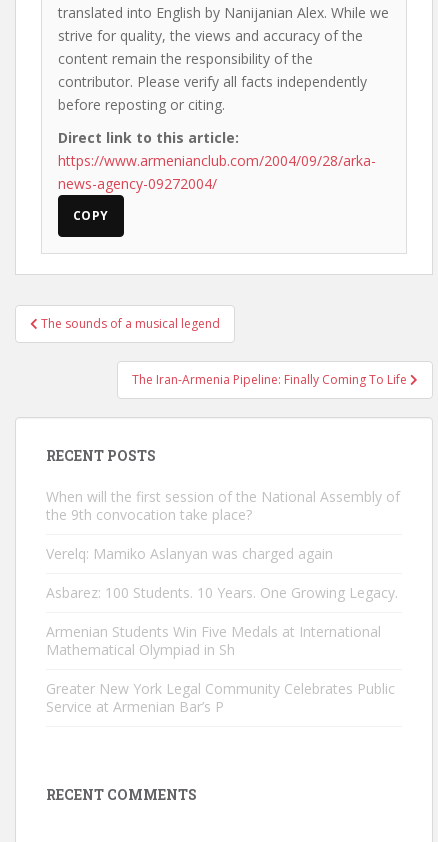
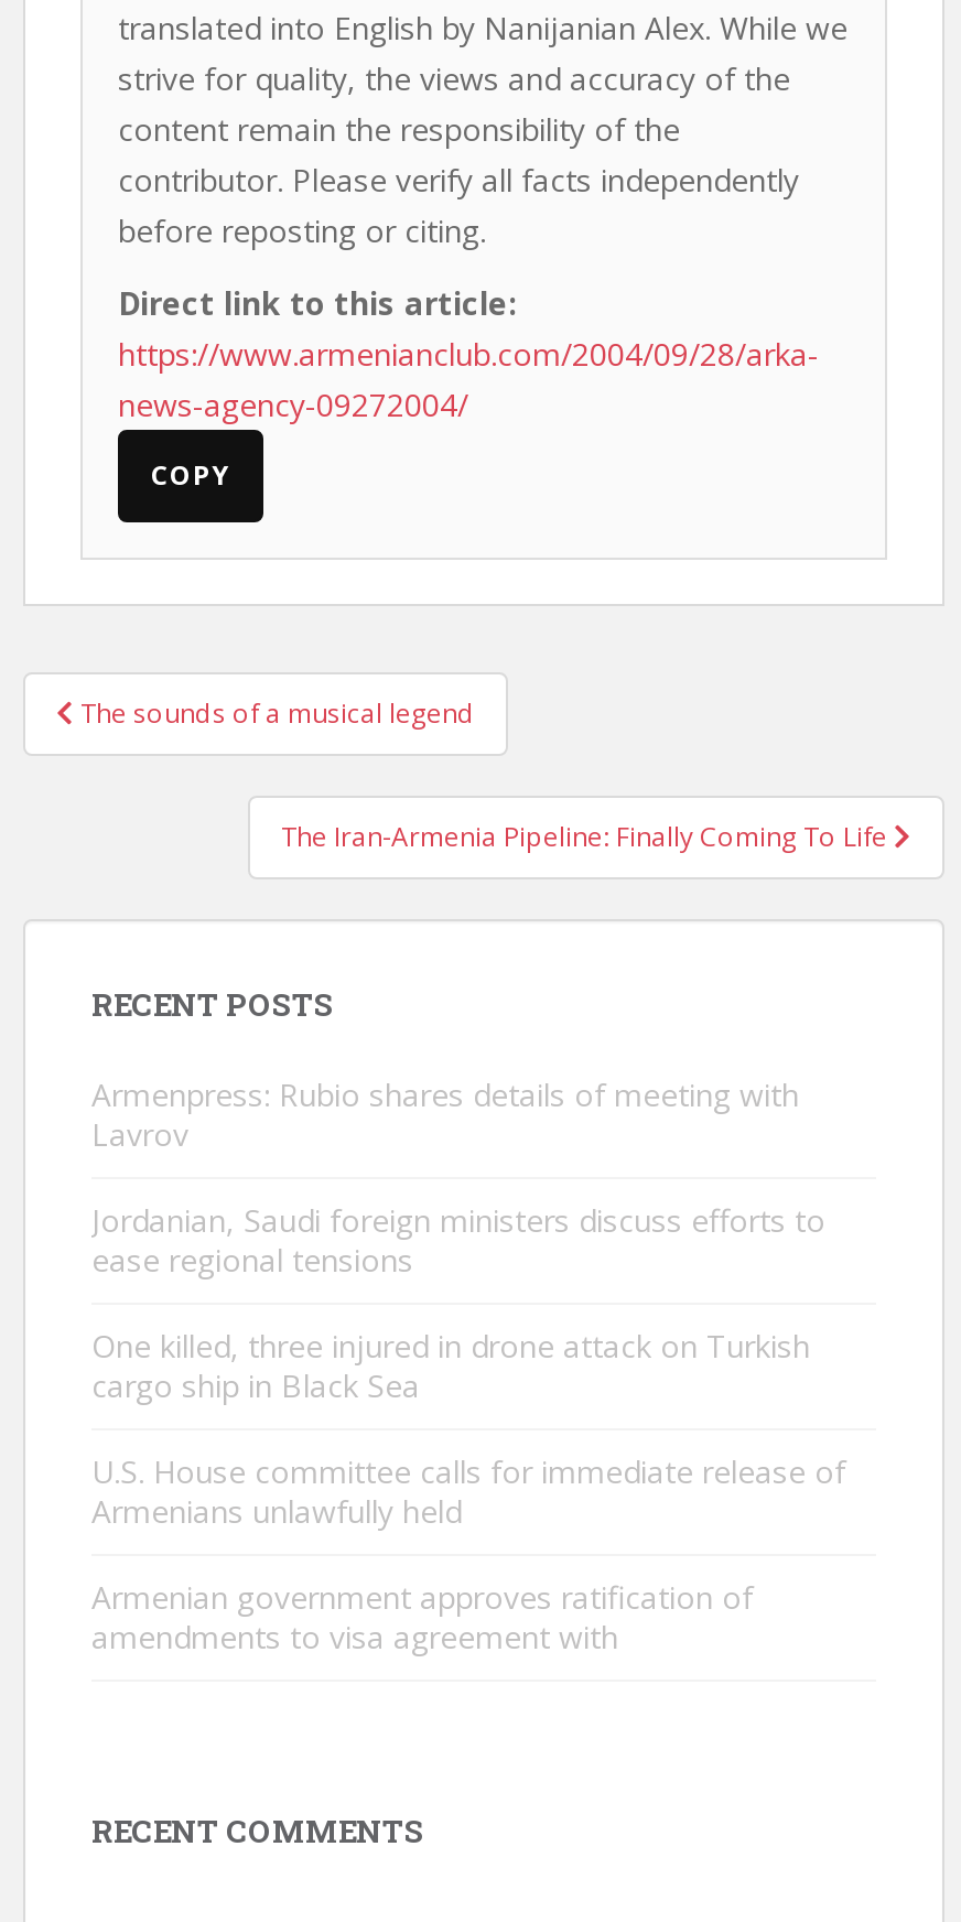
- When will the first session of the National Assembly of
- the 9th convocation take place?
+ Armenpress: Rubio shares details of meeting with
+ Lavrov

- Verelq: Mamiko Aslanyan was charged again
+ Jordanian, Saudi foreign ministers discuss efforts to
+ ease regional tensions

- Asbarez: 100 Students. 10 Years. One Growing Legacy.
+ One killed, three injured in drone attack on Turkish
+ cargo ship in Black Sea

- Armenian Students Win Five Medals at International
- Mathematical Olympiad in Sh
+ U.S. House committee calls for immediate release of
+ Armenians unlawfully held

- Greater New York Legal Community Celebrates Public
- Service at Armenian Bar’s P
+ Armenian government approves ratification of
+ amendments to visa agreement with
